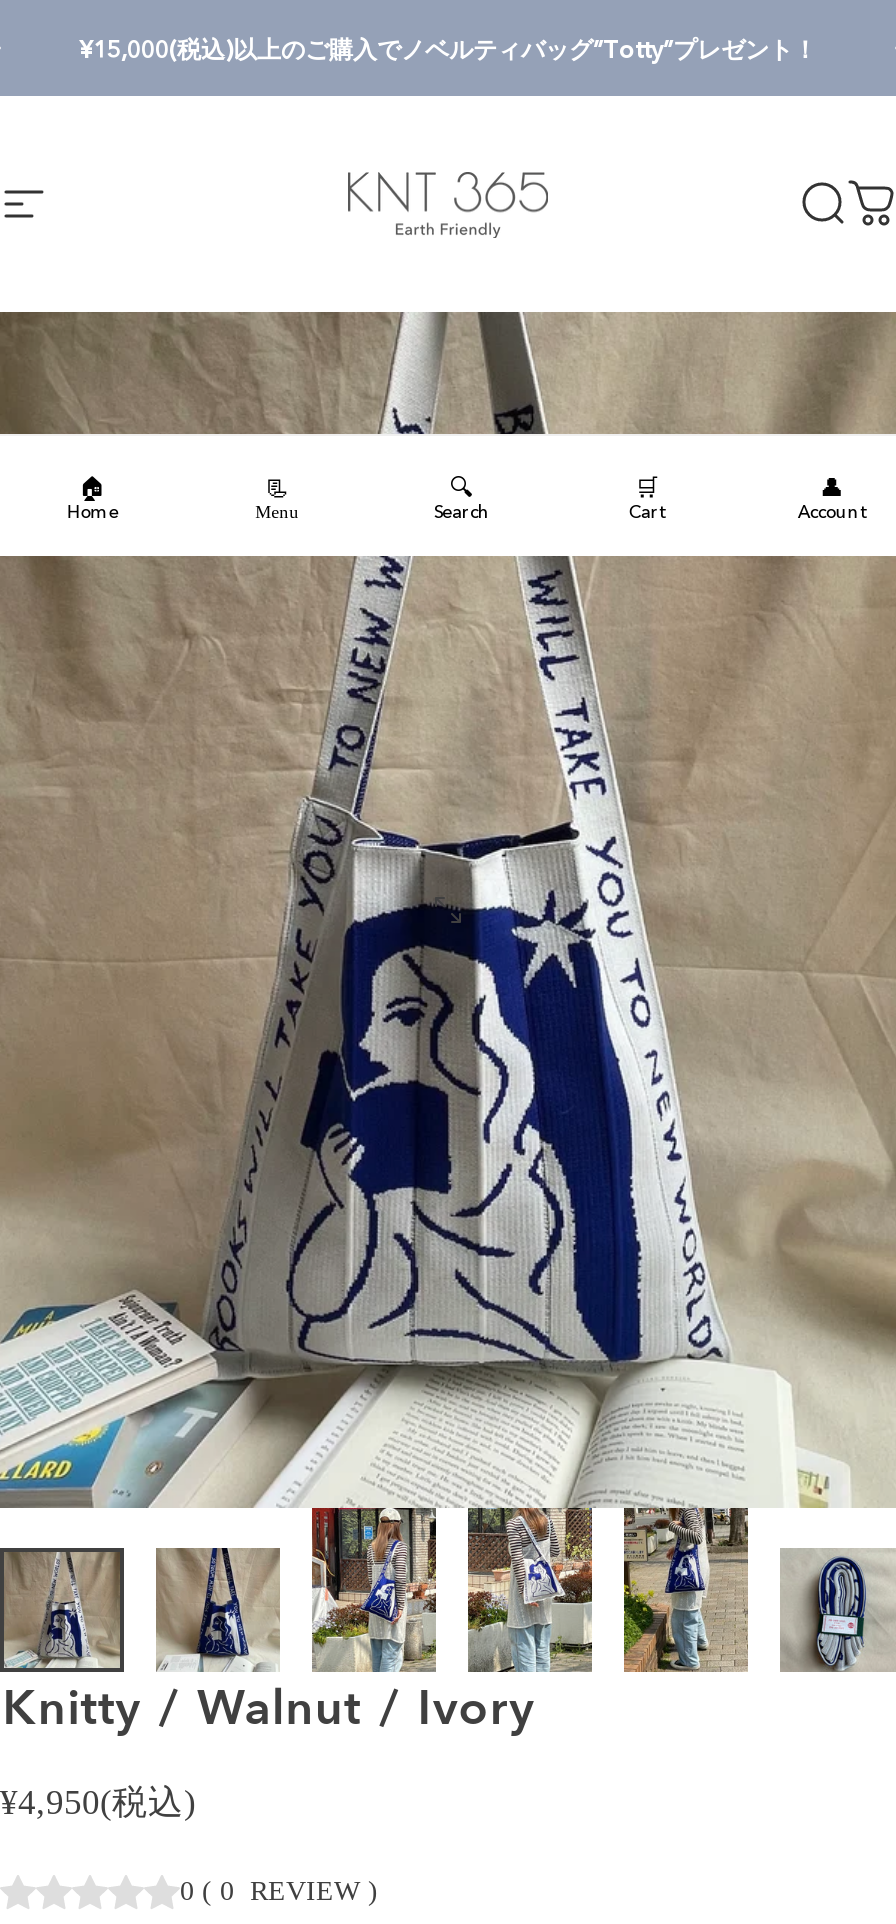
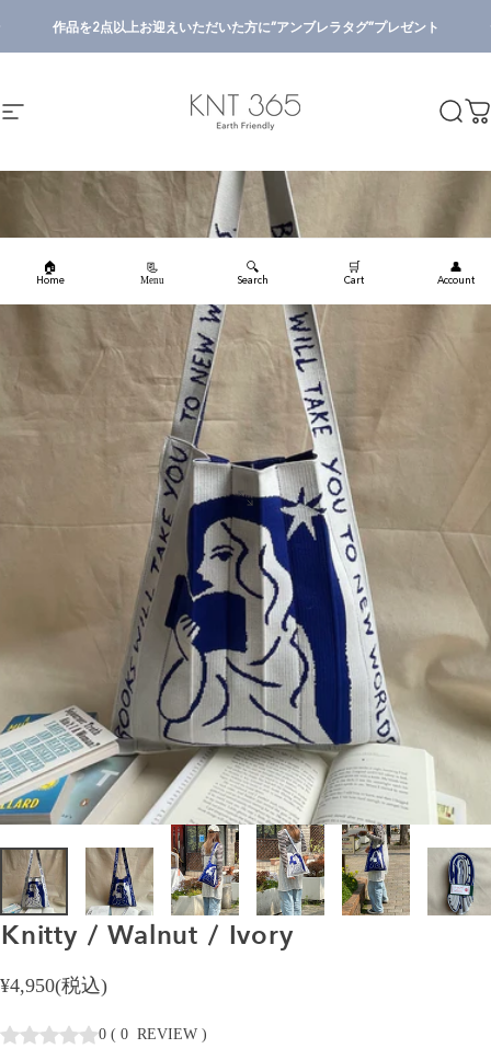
- ¥15,000(税込)以上のご購入でノベルティバッグ”Totty”プレゼント！
+ 作品を2点以上お迎えいただいた方に”アンブレラタグ”プレゼント
